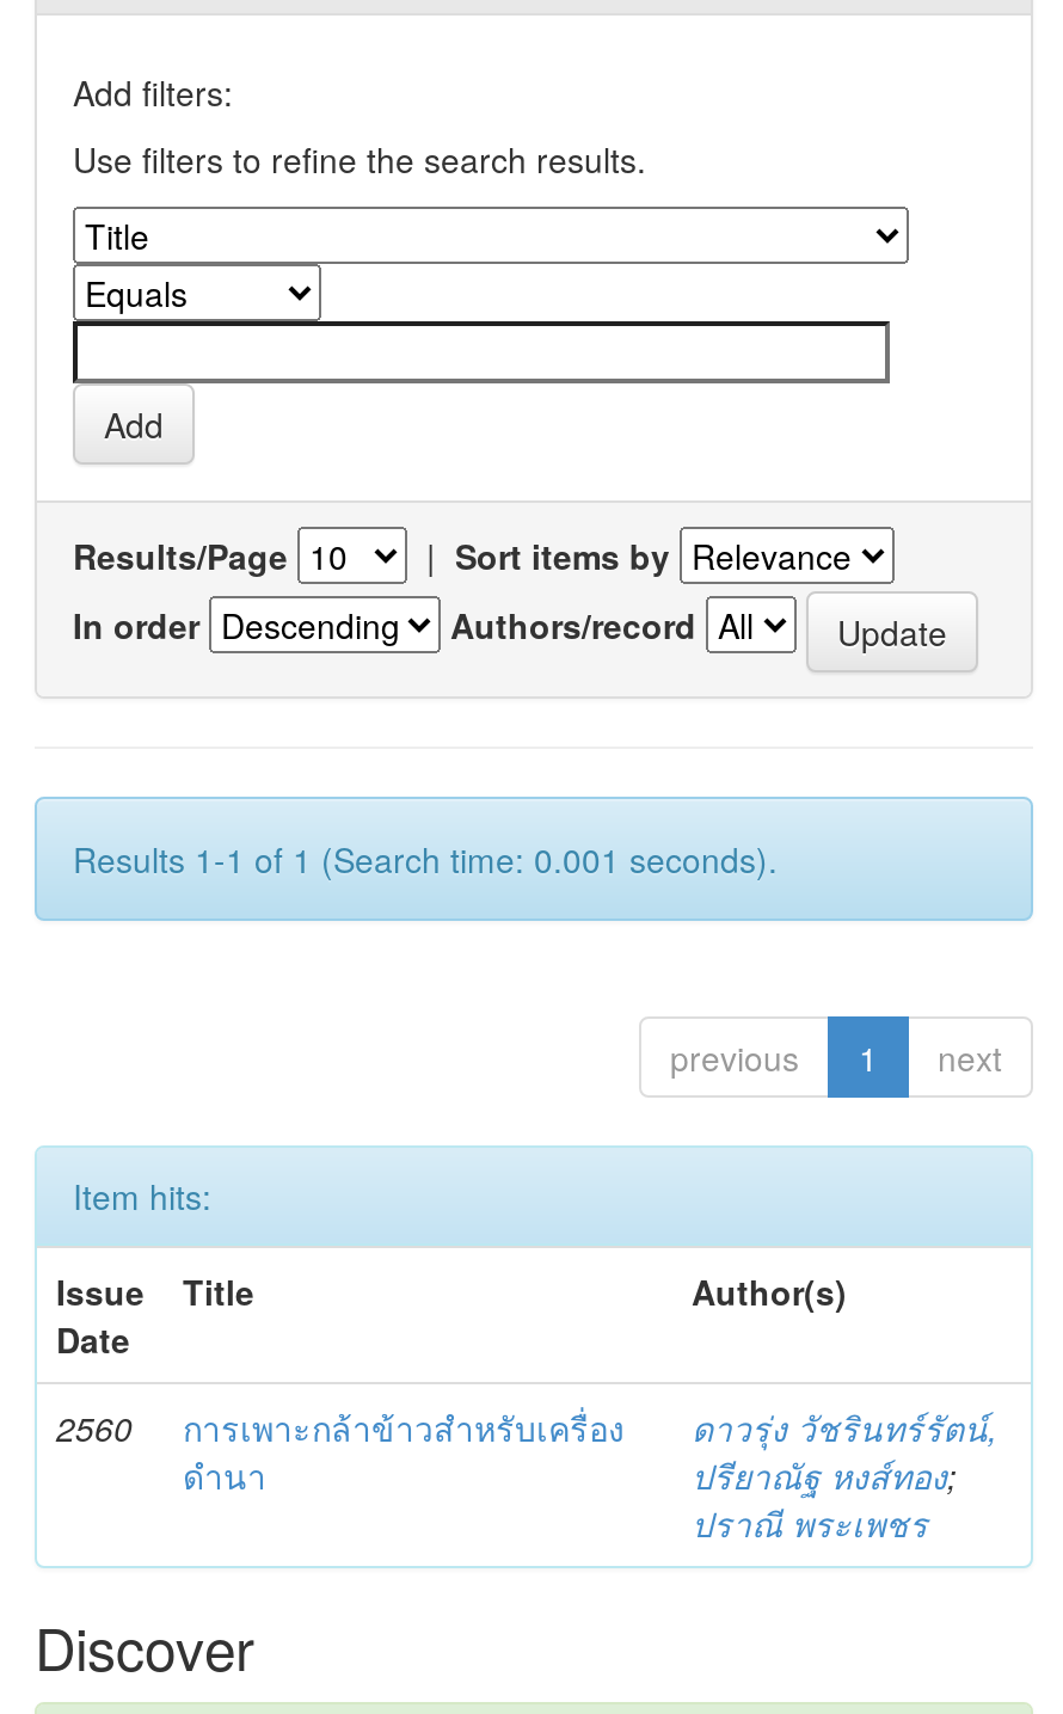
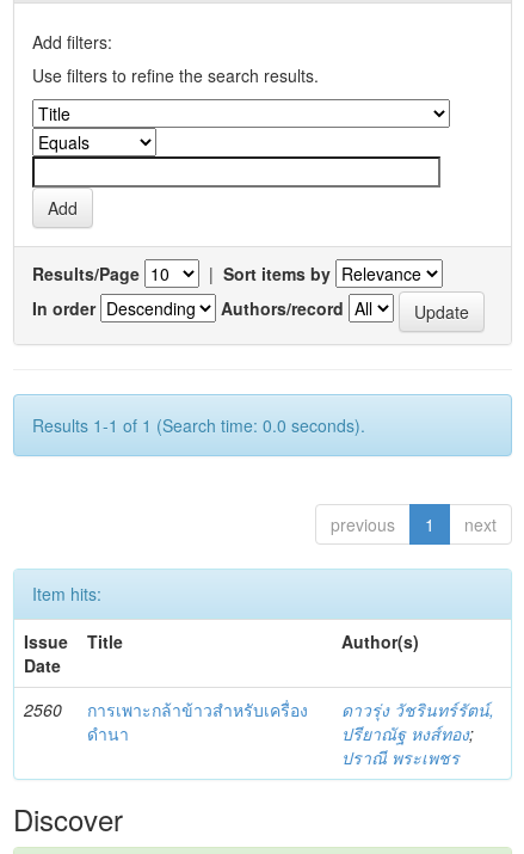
- Results 1-1 of 1 (Search time: 0.001 seconds).
+ Results 1-1 of 1 (Search time: 0.0 seconds).
